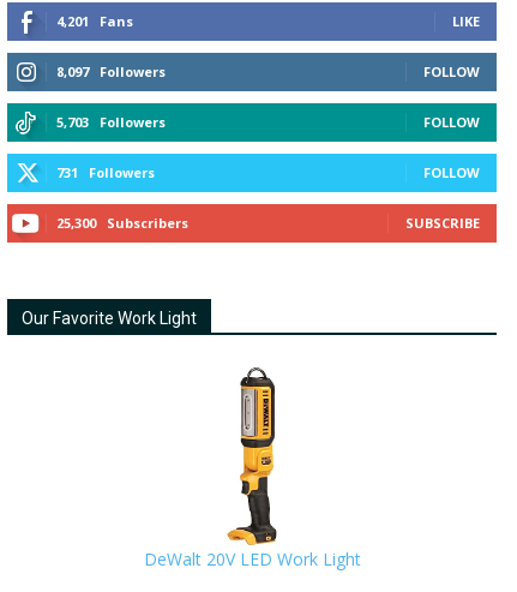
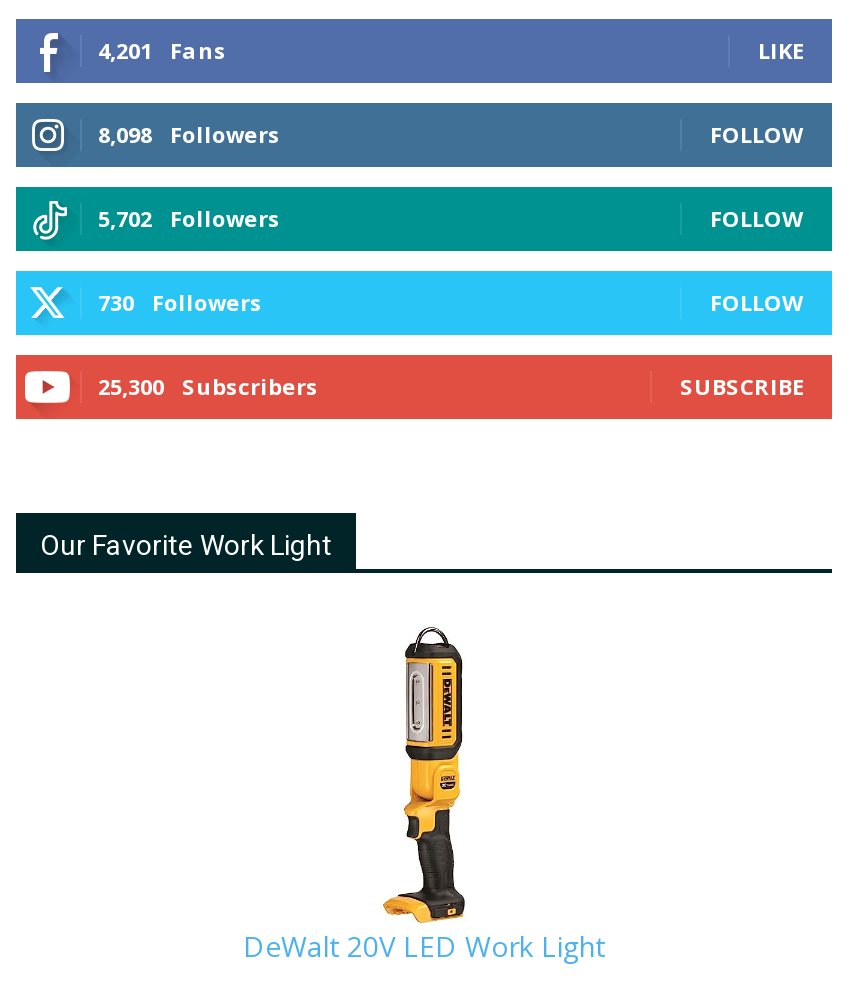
- 8,097 Followers
+ 8,098 Followers

- 5,703 Followers
+ 5,702 Followers

- 731 Followers
+ 730 Followers
